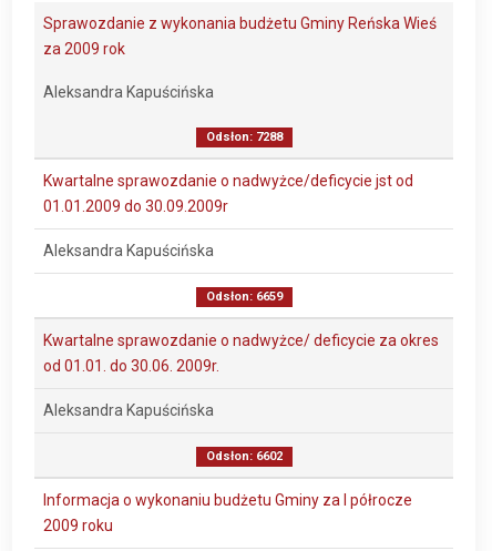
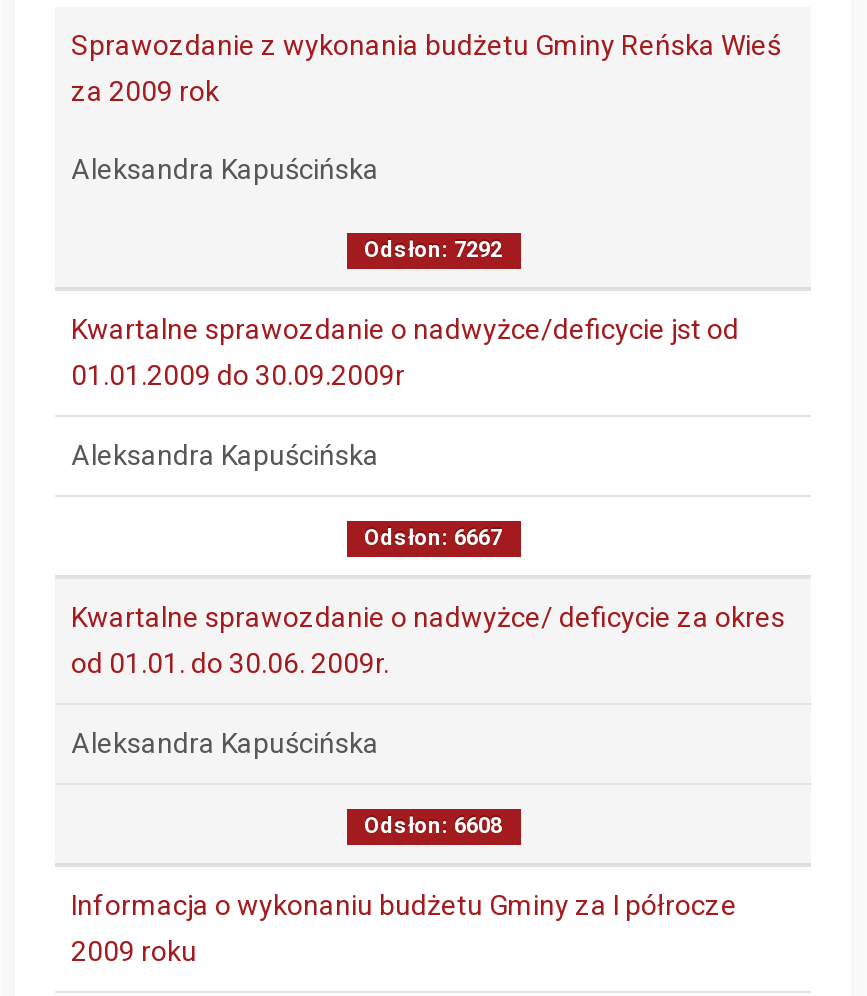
- Odsłon: 7288
+ Odsłon: 7292

- Odsłon: 6659
+ Odsłon: 6667

- Odsłon: 6602
+ Odsłon: 6608
